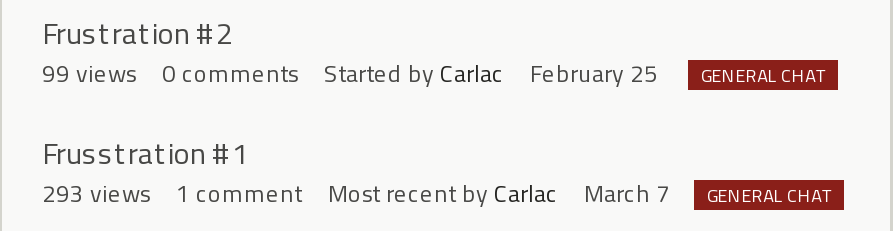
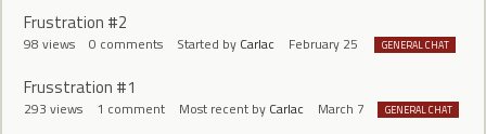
- 99 views 0 comments Started by Carlac February 25 GENERAL CHAT
+ 98 views 0 comments Started by Carlac February 25 GENERAL CHAT
